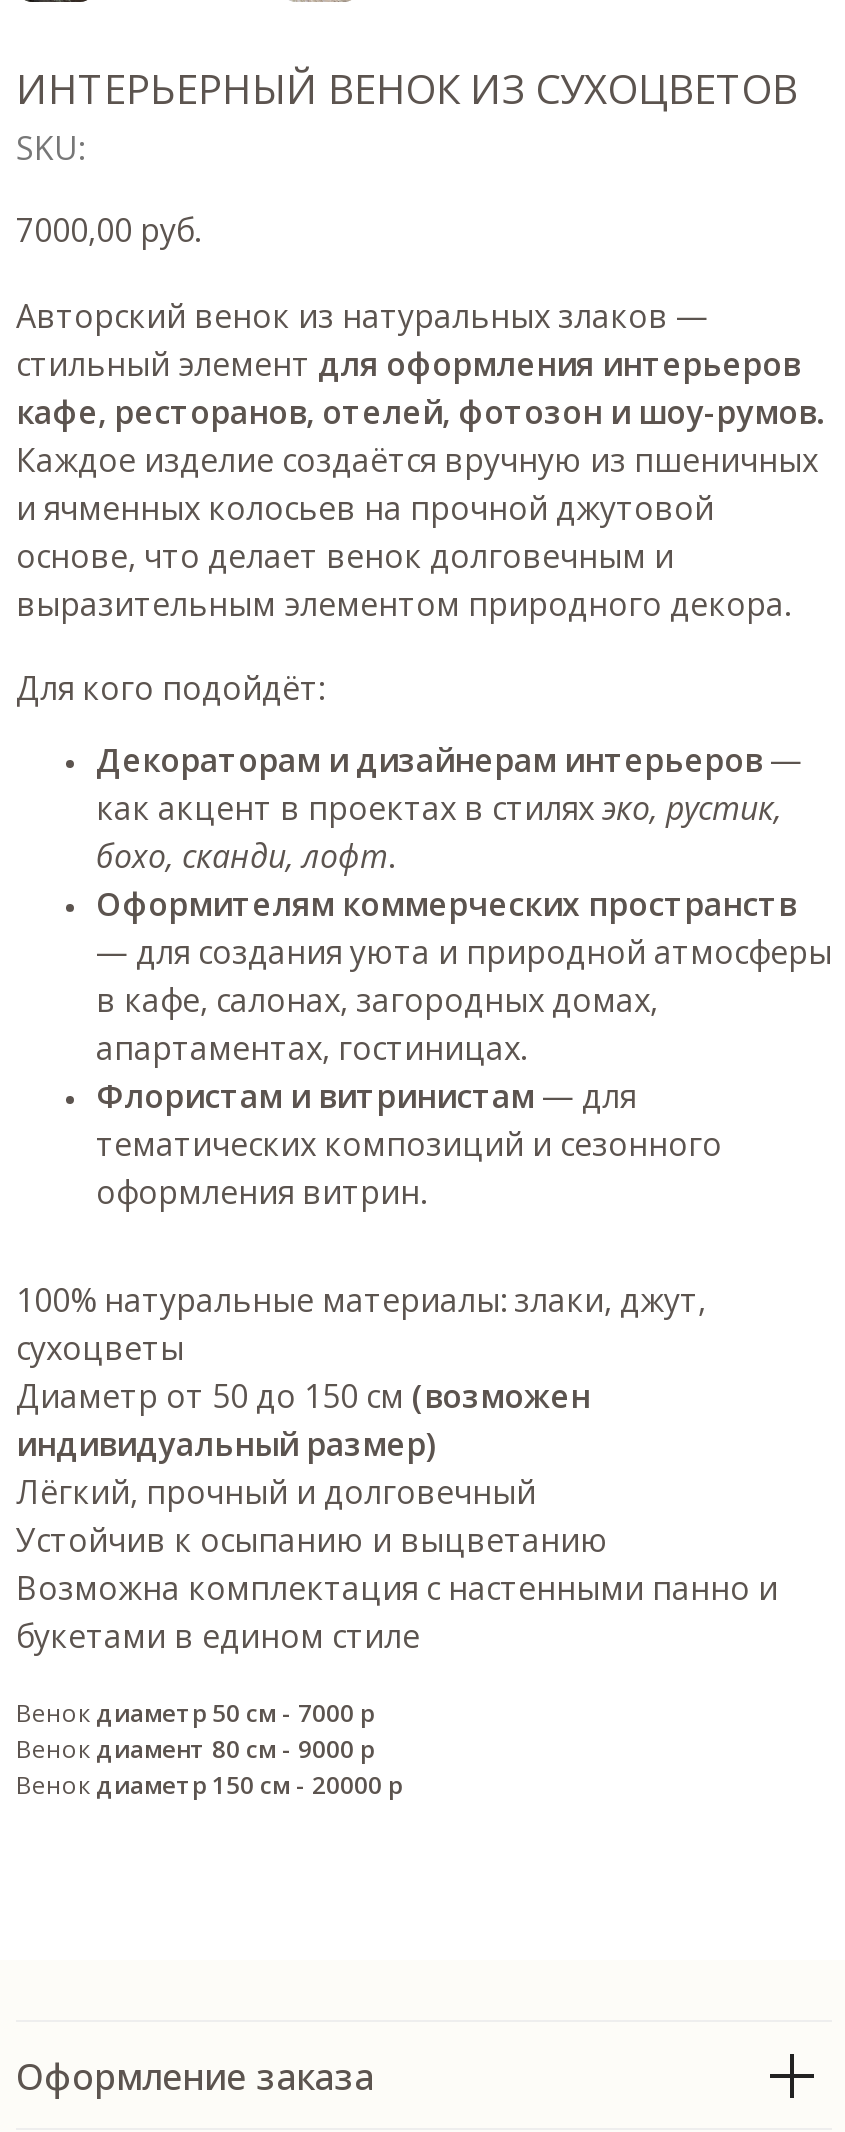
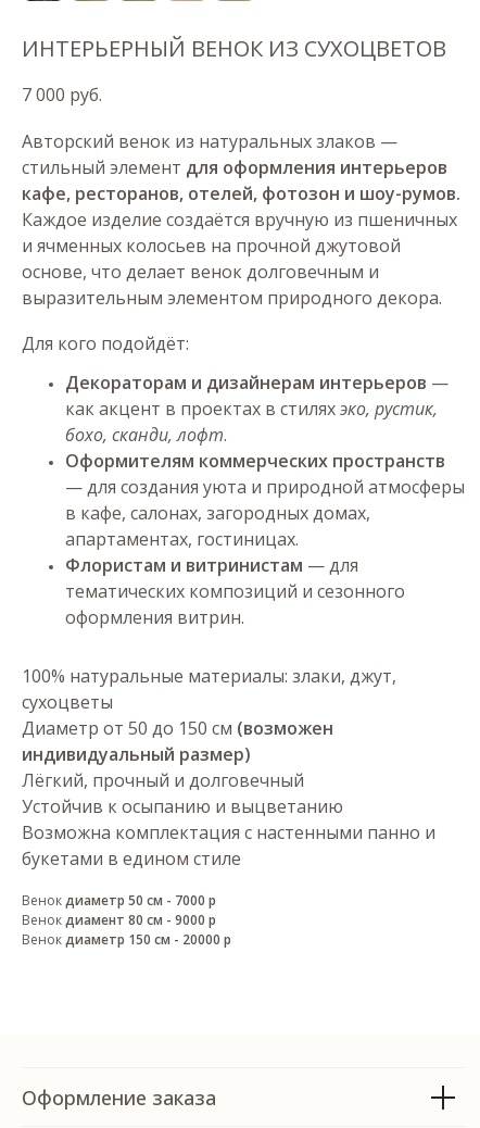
- SKU:
- 7000,00 руб.
+ 7 000 руб.
